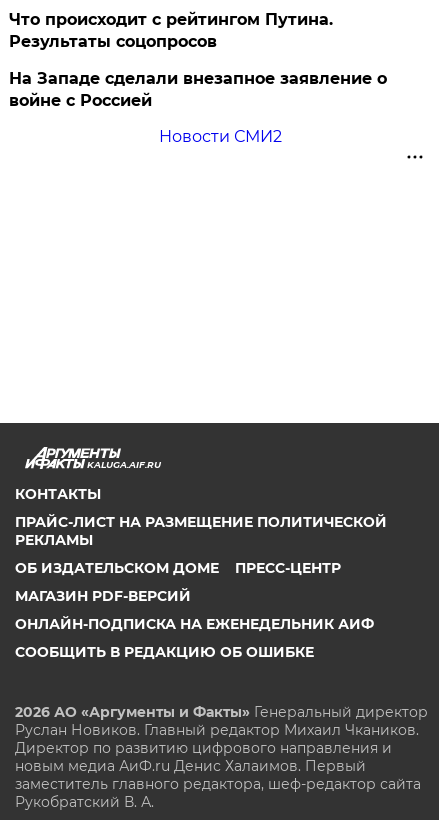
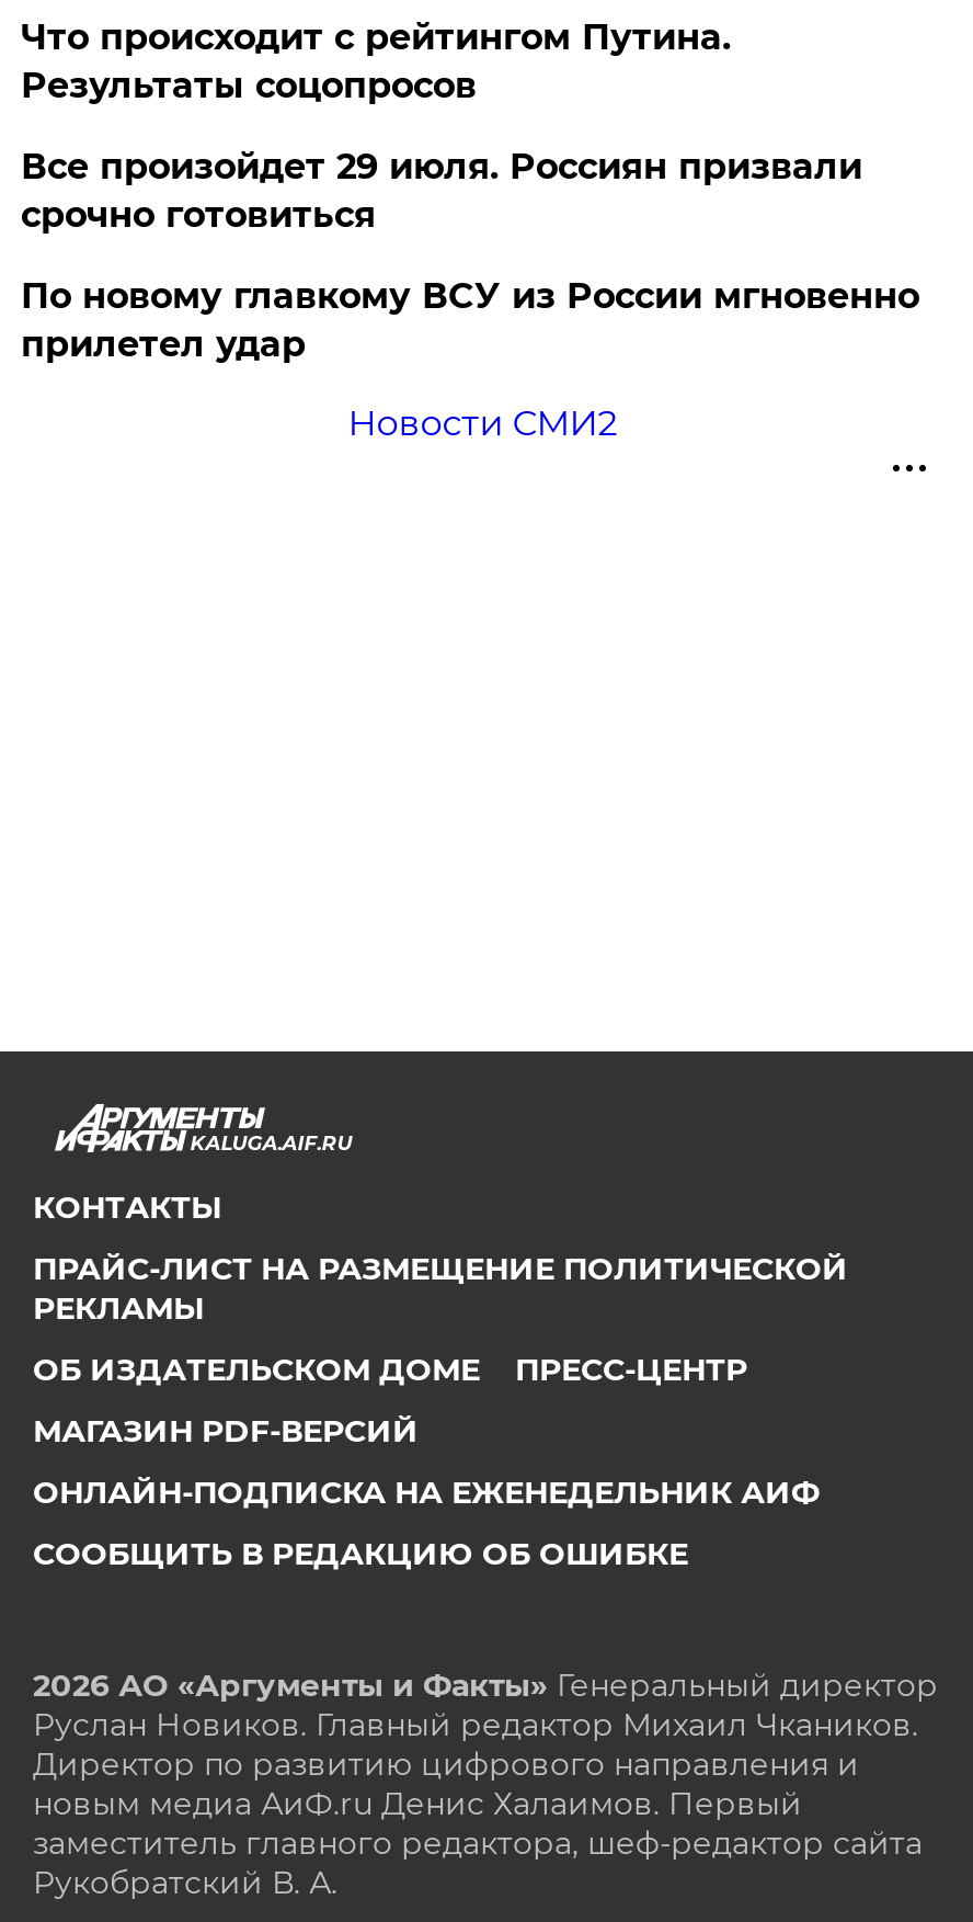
- На Западе сделали внезапное заявление о
- войне с Россией
+ Все произойдет 29 июля. Россиян призвали
+ срочно готовиться
+ По новому главкому ВСУ из России мгновенно
+ прилетел удар
